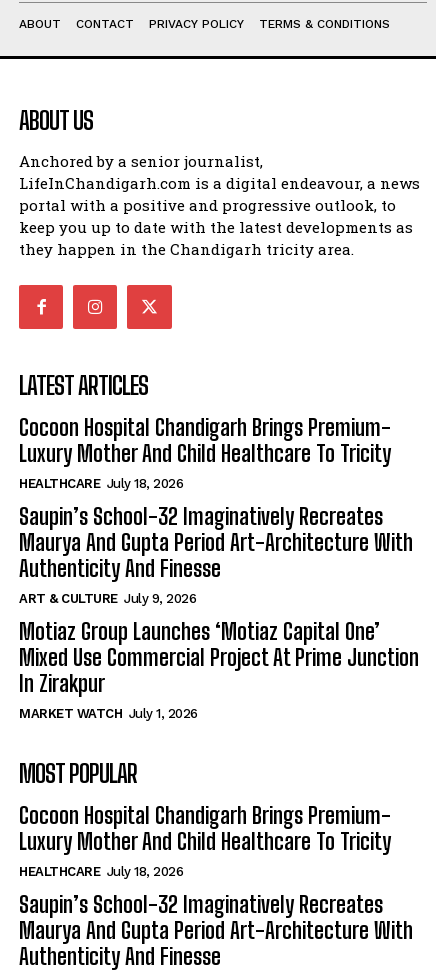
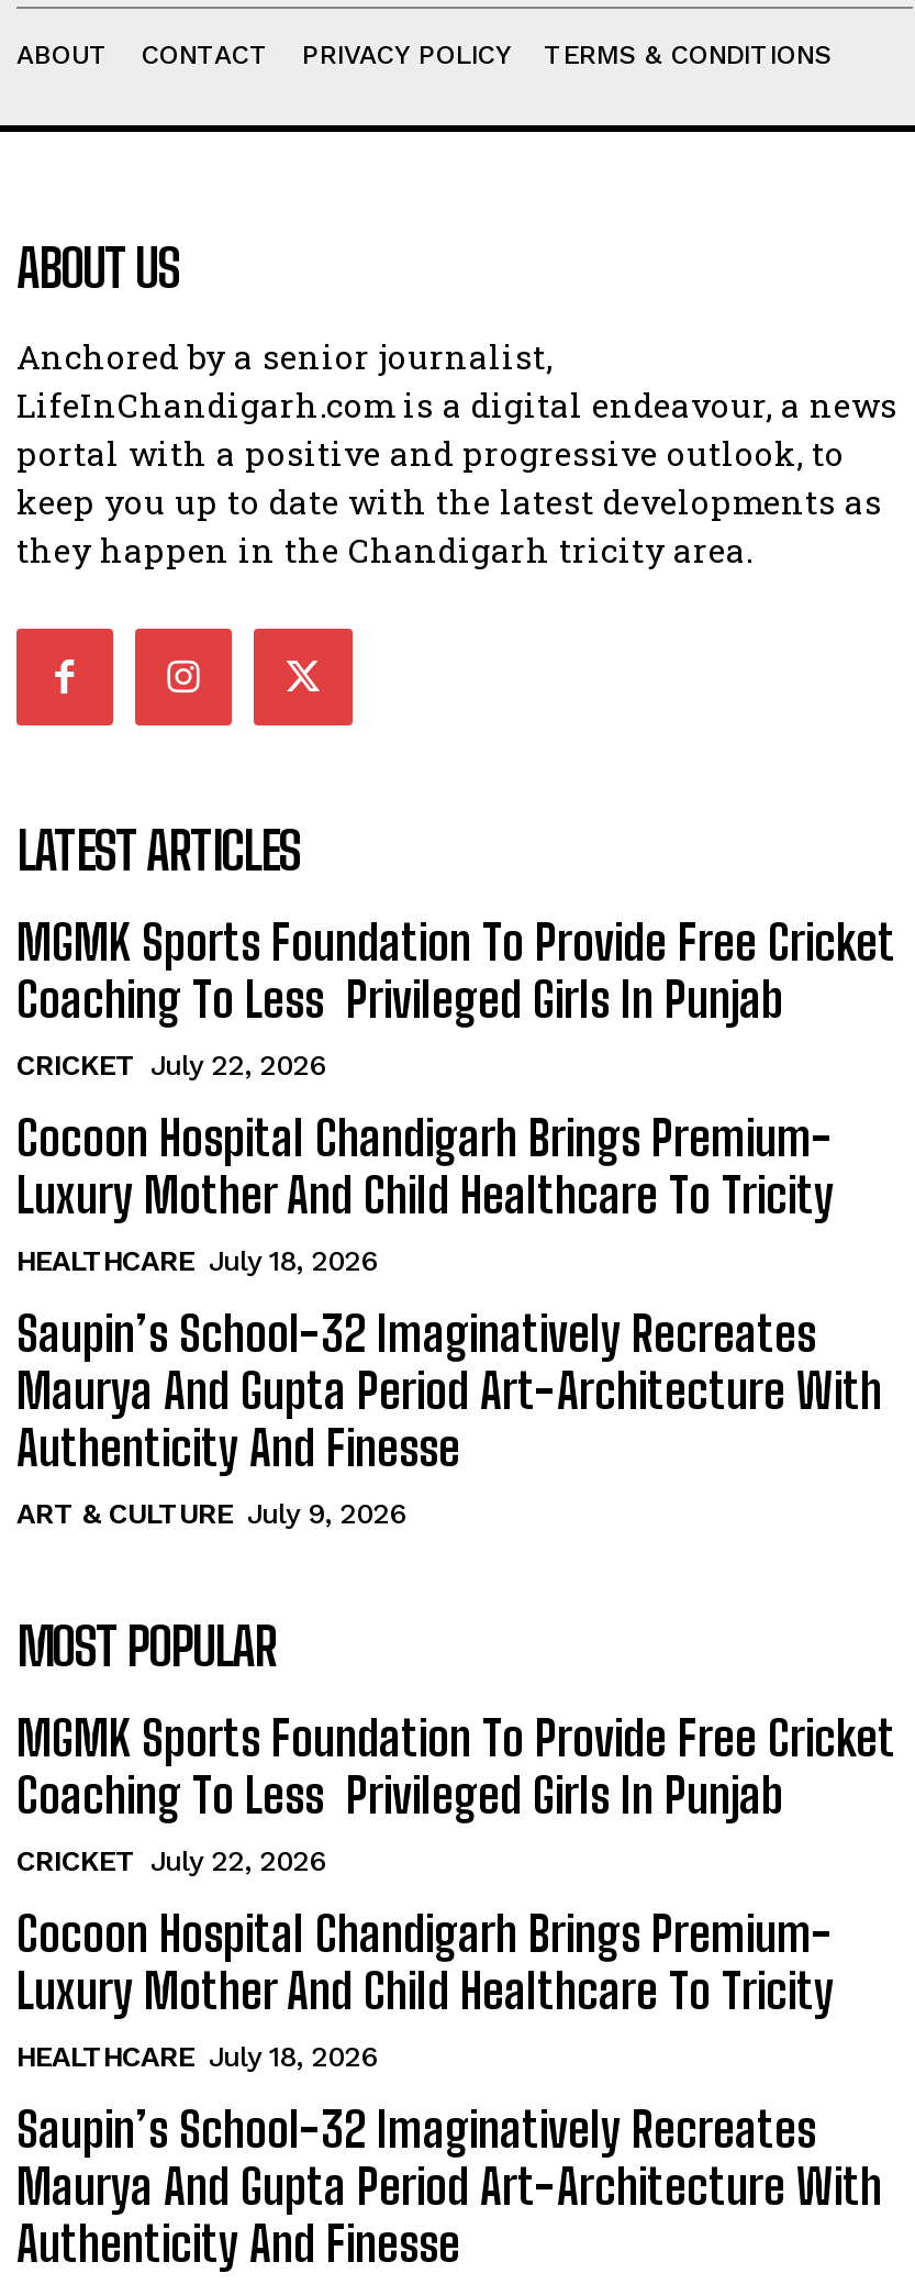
+ MGMK Sports Foundation To Provide Free Cricket
+ Coaching To Less Privileged Girls In Punjab
+ CRICKET July 22, 2026

moved down: Cocoon Hospital Chandigarh Brings Premium- | Luxury Mother And Child Healthcare To Tricity | HEALTHCARE July 18, 2026 | Saupin’s School-32 Imaginatively Recreates | Maurya And Gupta Period Art-Architecture With | Authenticity And Finesse | ART & CULTURE July 9, 2026

- Motiaz Group Launches ‘Motiaz Capital One’
- Mixed Use Commercial Project At Prime Junction
- In Zirakpur
- MARKET WATCH July 1, 2026

moved up: MOST POPULAR

+ MGMK Sports Foundation To Provide Free Cricket
+ Coaching To Less Privileged Girls In Punjab
+ CRICKET July 22, 2026
